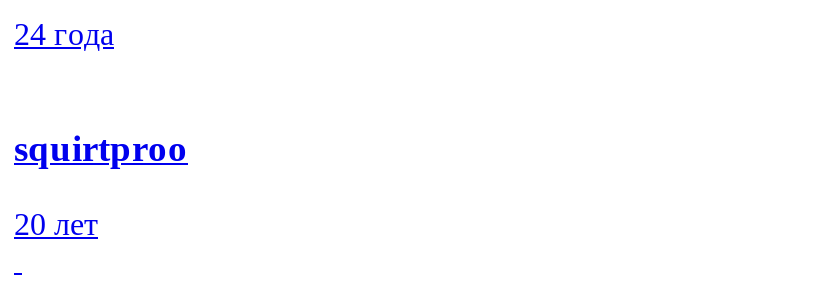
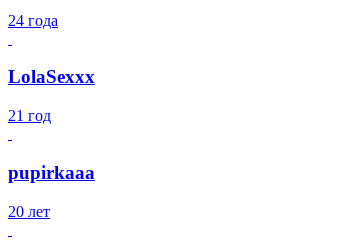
- squirtproo
+ LolaSexxx
+ 21 год
+ pupirkaaa
